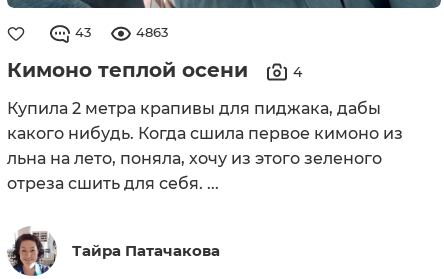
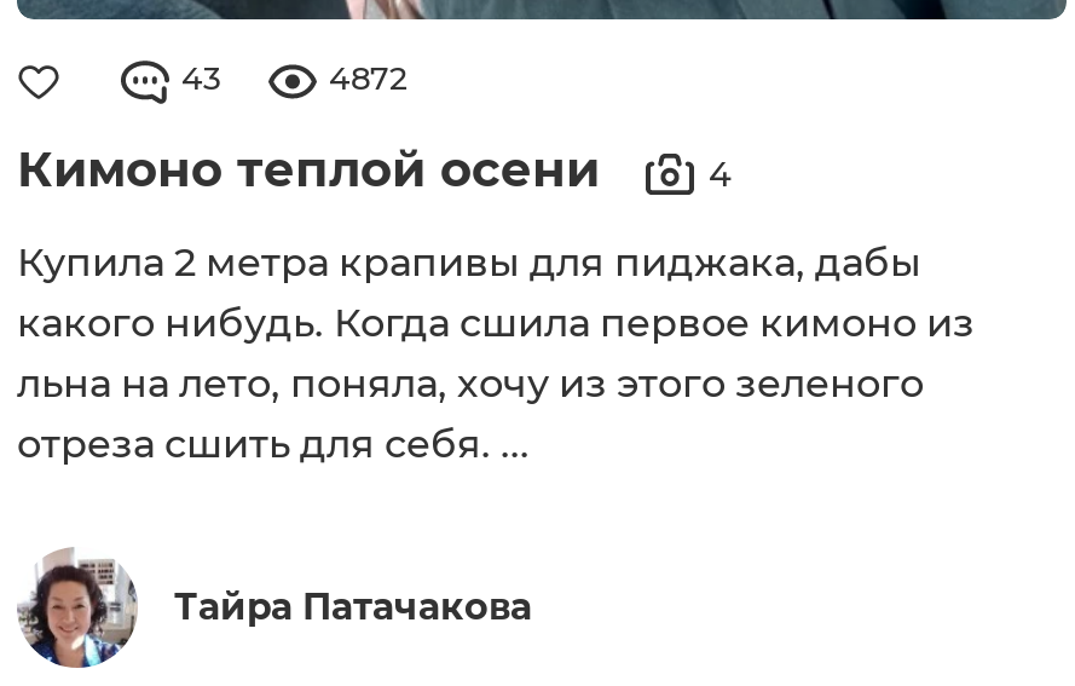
- 4863
+ 4872
